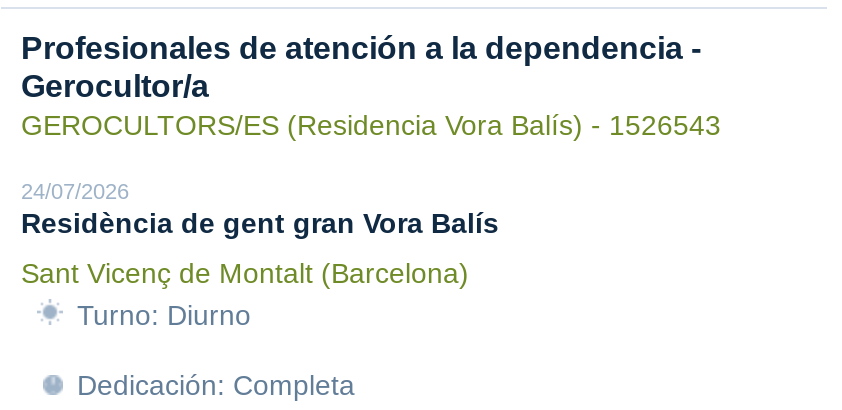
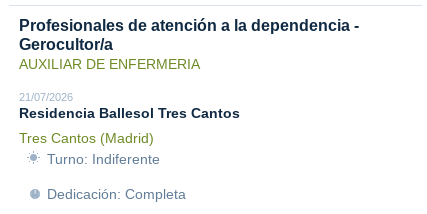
- GEROCULTORS/ES (Residencia Vora Balís) - 1526543
+ AUXILIAR DE ENFERMERIA

- 24/07/2026
- Residència de gent gran Vora Balís
+ 21/07/2026
+ Residencia Ballesol Tres Cantos

- Sant Vicenç de Montalt (Barcelona)
- Turno: Diurno
+ Tres Cantos (Madrid)
+ Turno: Indiferente
